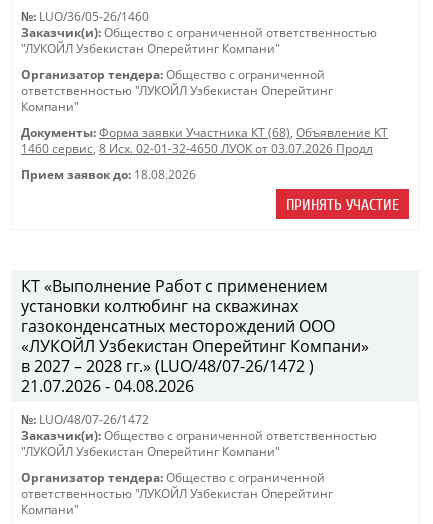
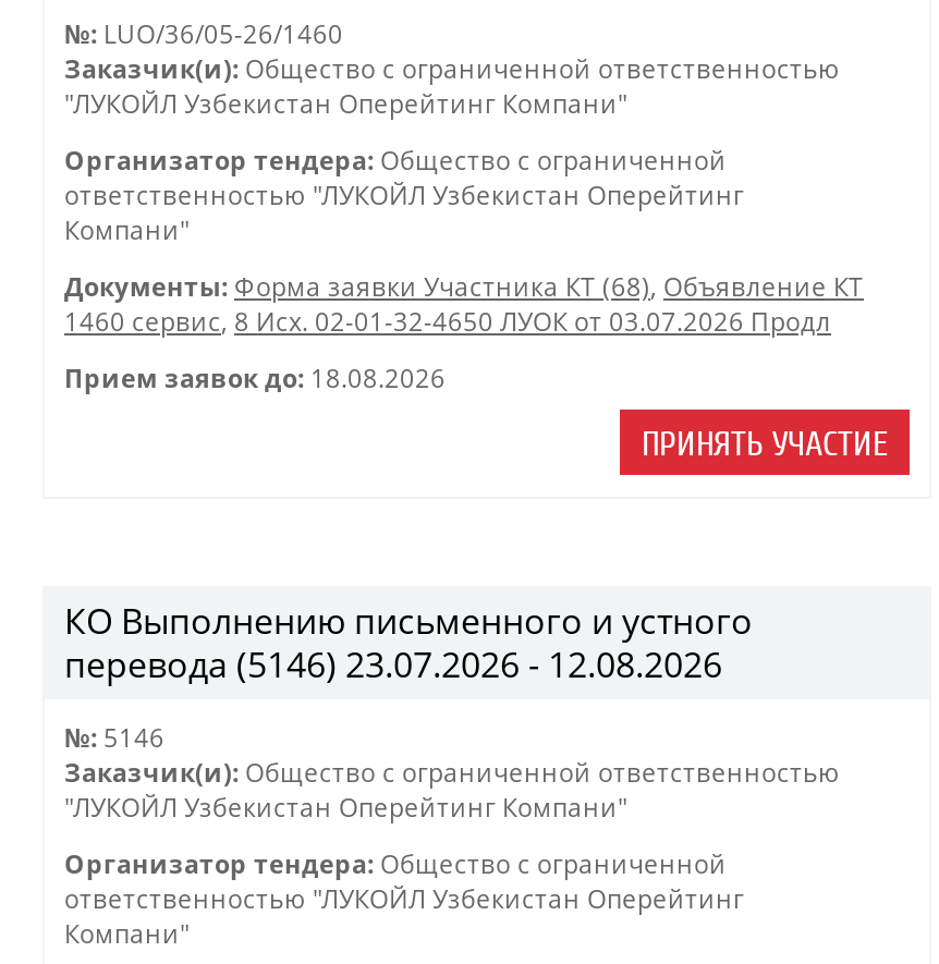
- КТ «Выполнение Работ с применением
- установки колтюбинг на скважинах
- газоконденсатных месторождений ООО
- «ЛУКОЙЛ Узбекистан Оперейтинг Компани»
- в 2027 – 2028 гг.» (LUO/48/07-26/1472 )
- 21.07.2026 - 04.08.2026
+ КО Выполнению письменного и устного
+ перевода (5146) 23.07.2026 - 12.08.2026

- №: LUO/48/07-26/1472
+ №: 5146
